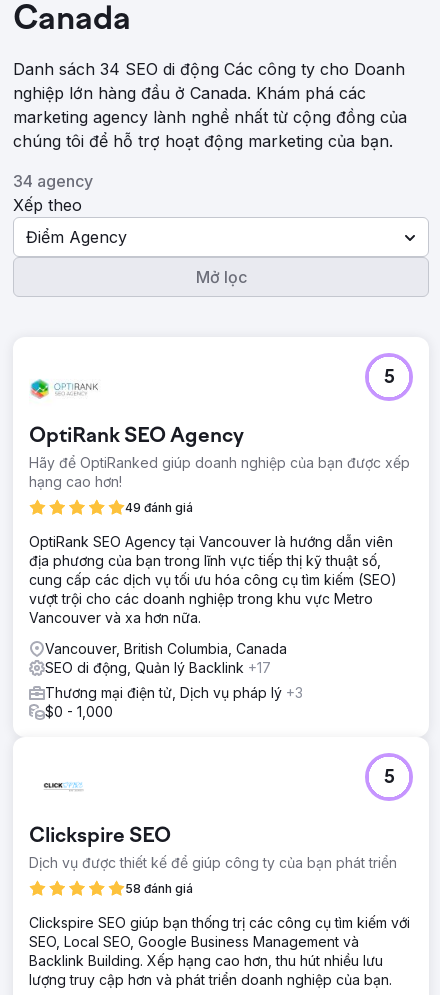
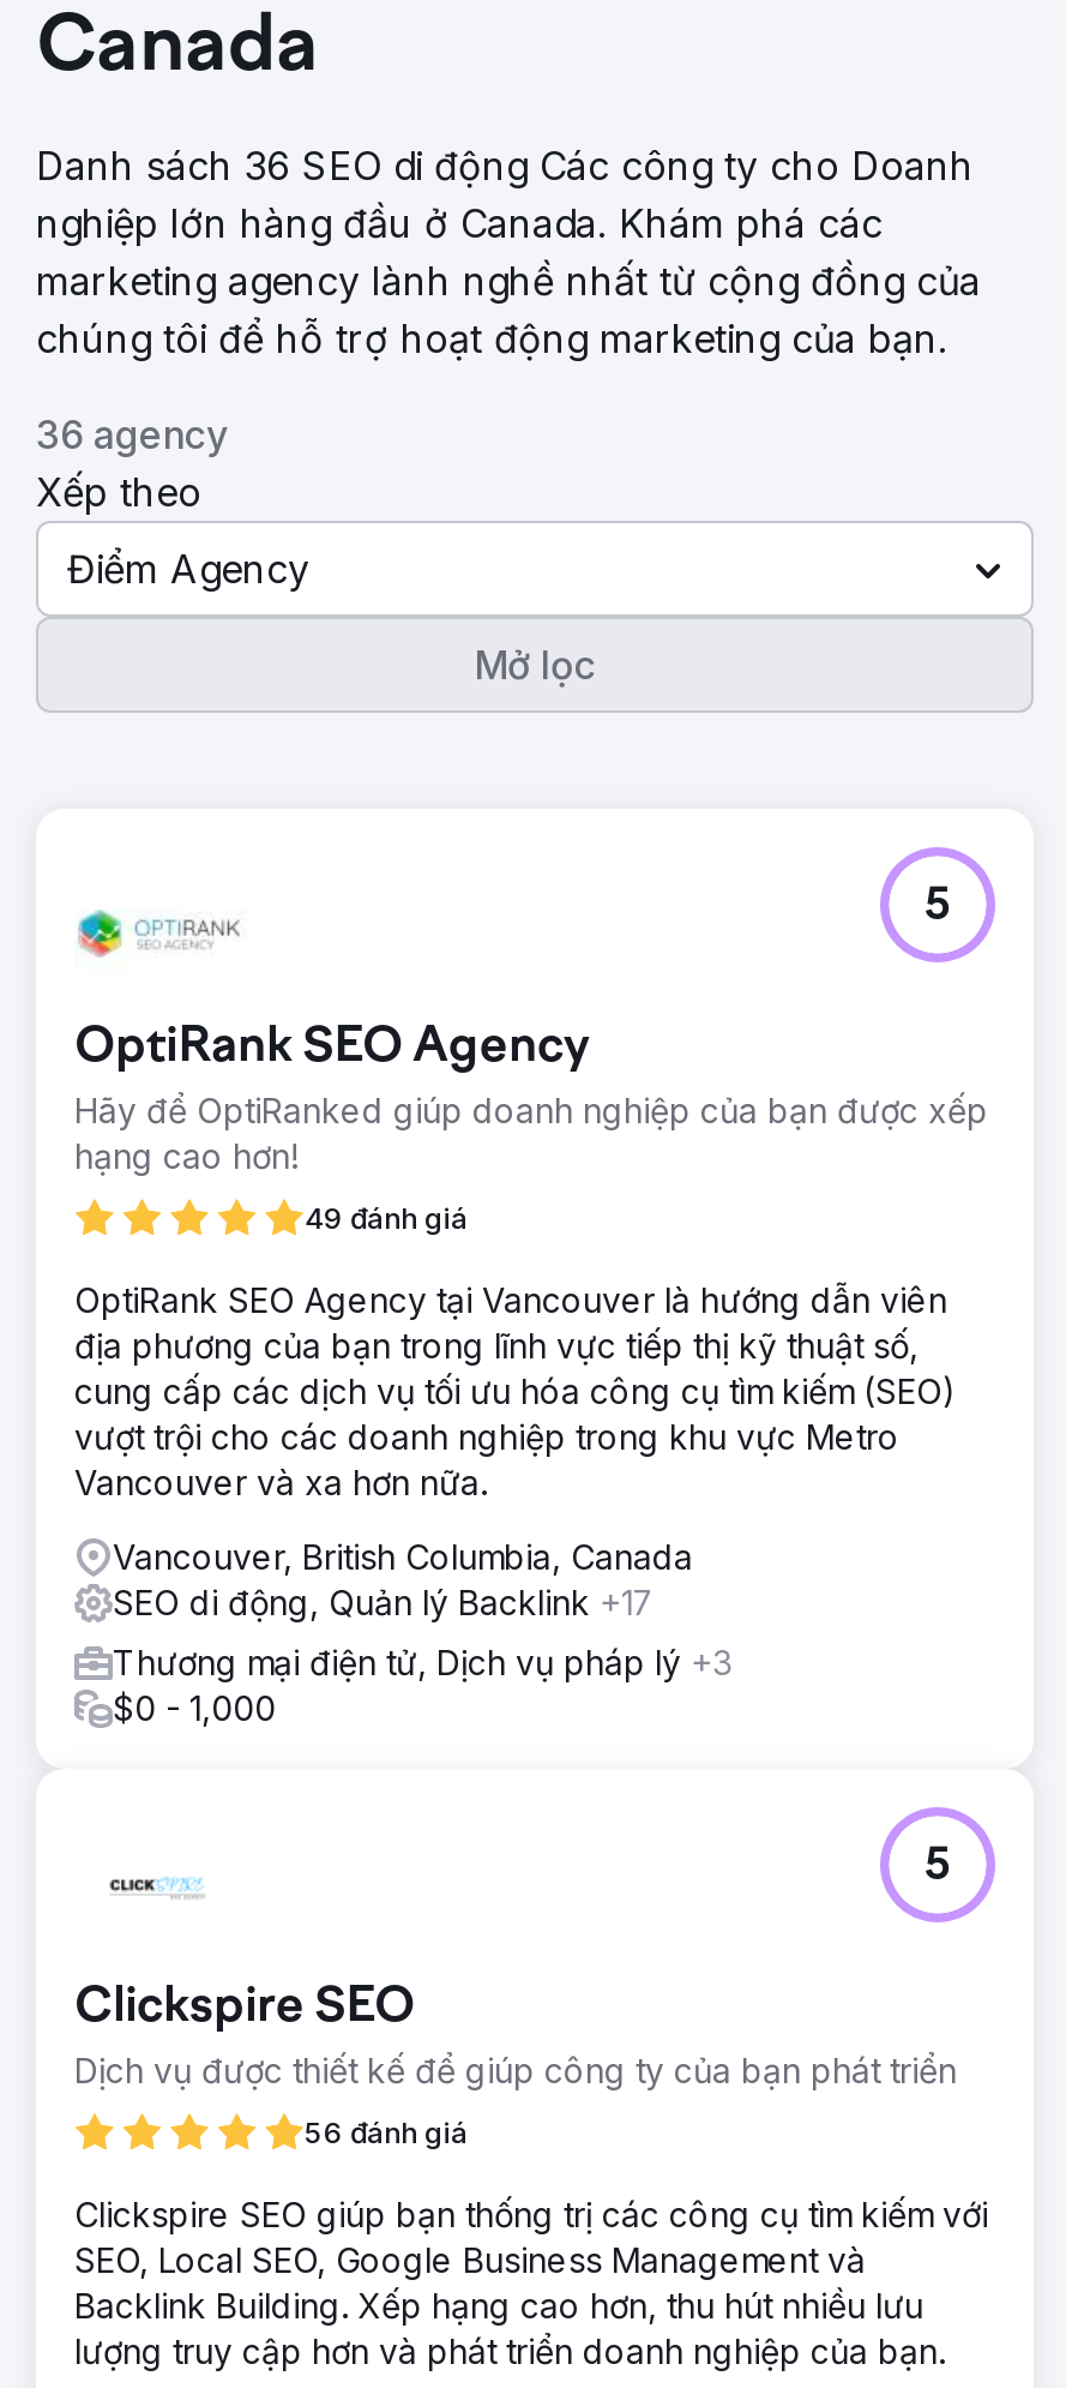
- Danh sách 34 SEO di động Các công ty cho Doanh
+ Danh sách 36 SEO di động Các công ty cho Doanh

- 34 agency
+ 36 agency

- 58 đánh giá
+ 56 đánh giá
